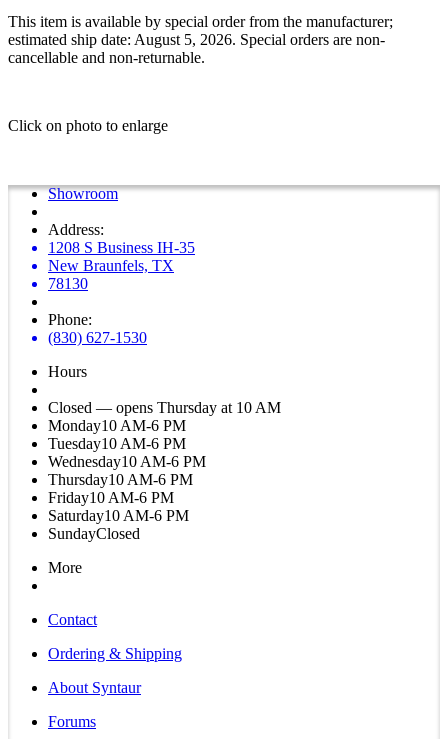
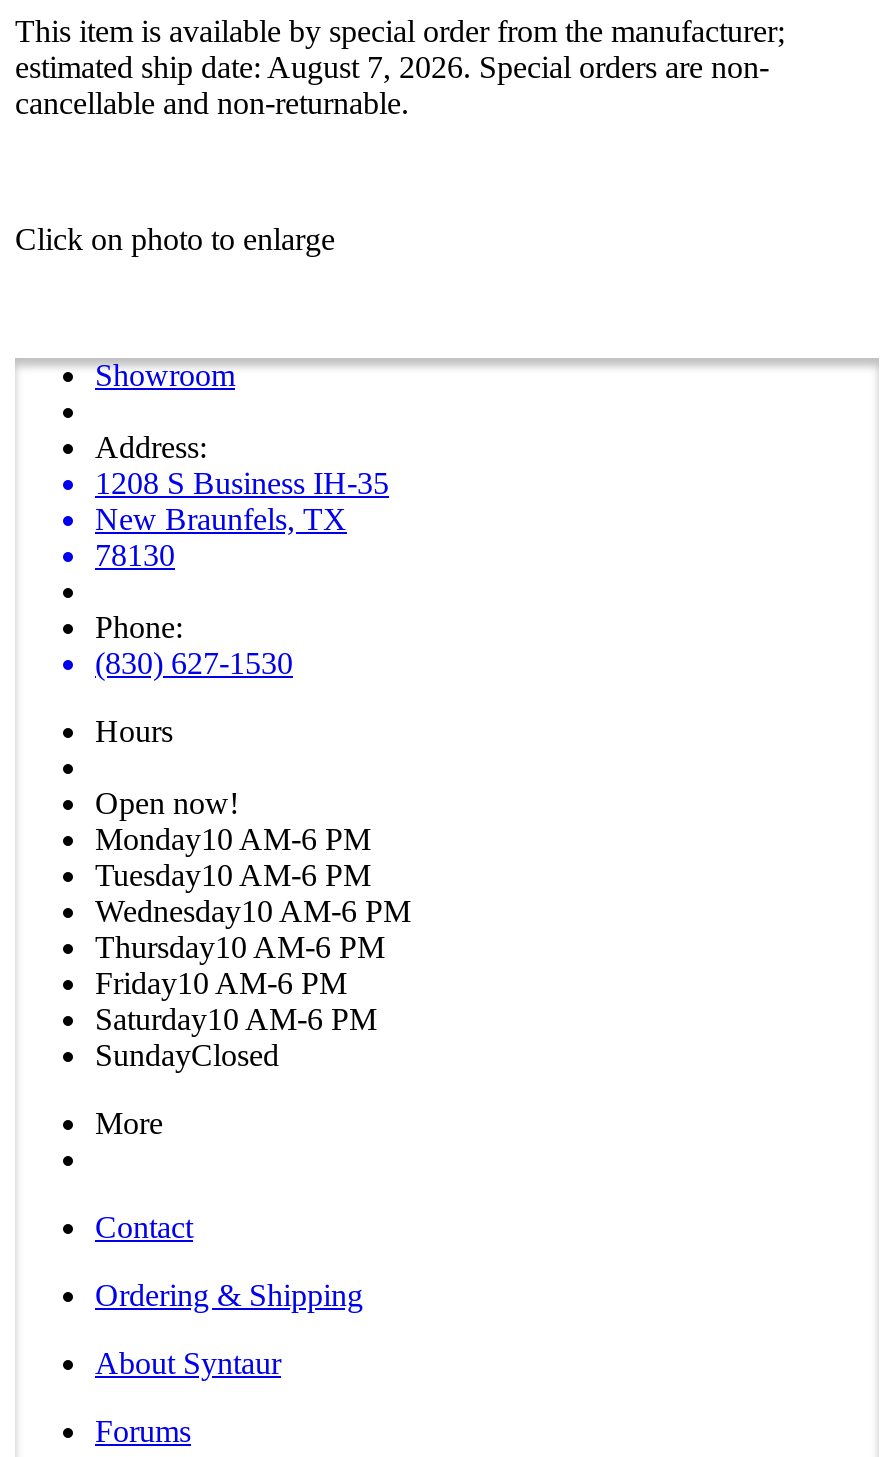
- estimated ship date: August 5, 2026. Special orders are non-
+ estimated ship date: August 7, 2026. Special orders are non-

- Closed — opens Thursday at 10 AM
+ Open now!
